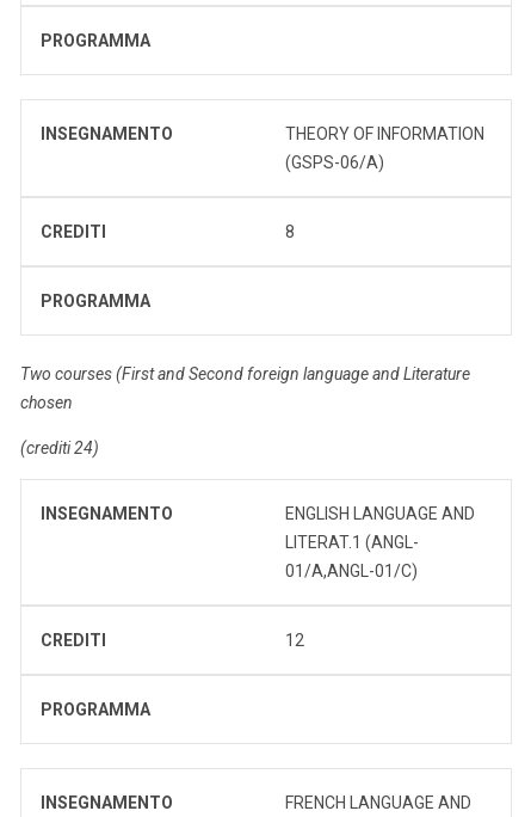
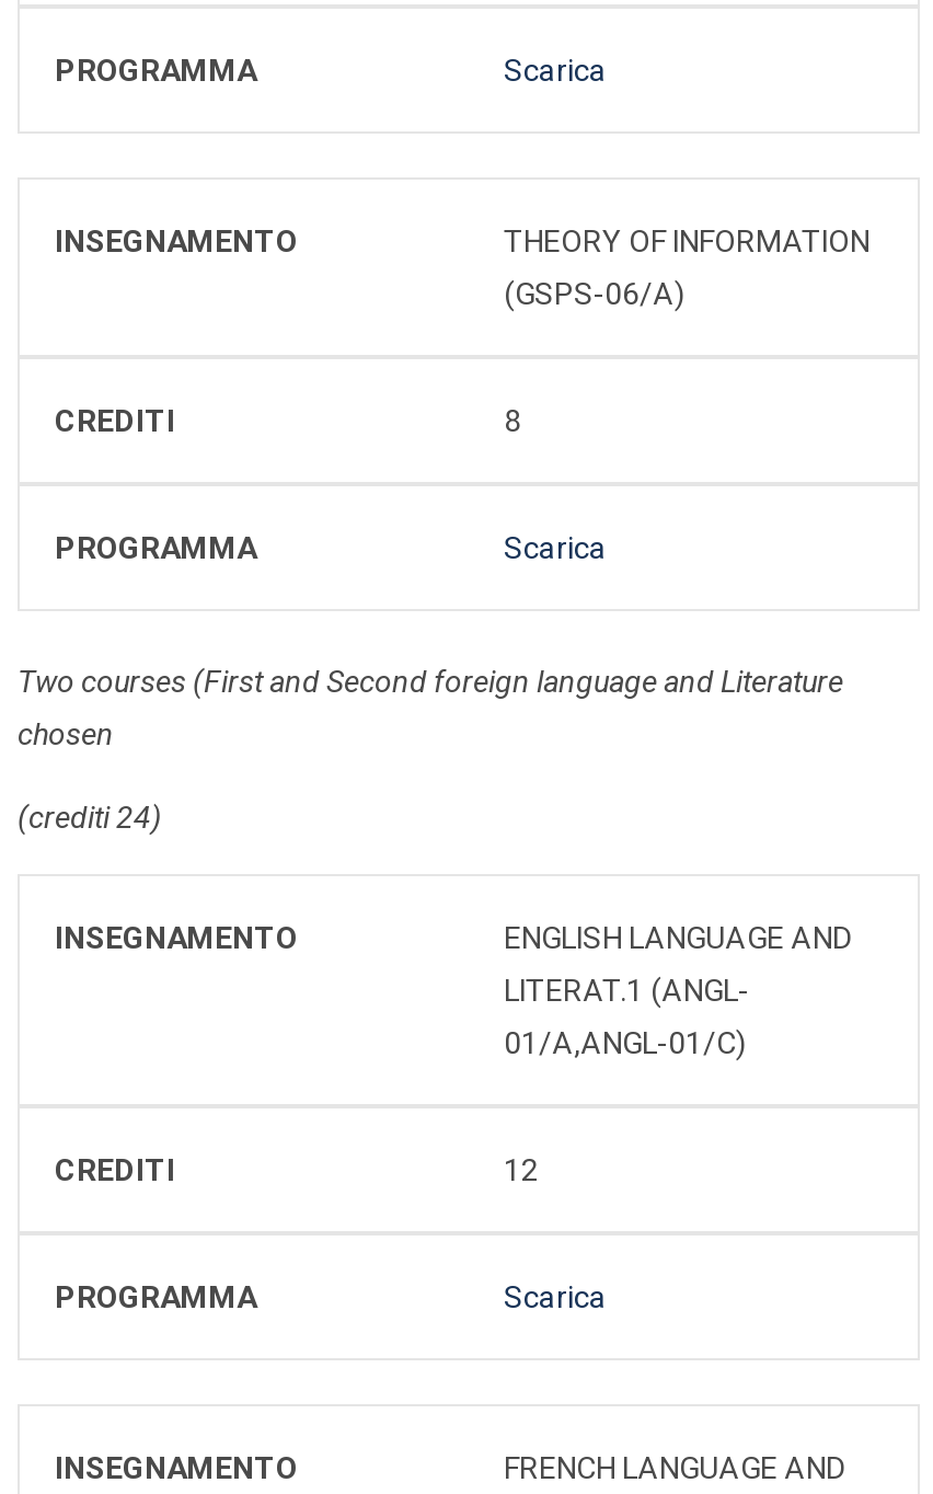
+ Scarica

+ Scarica

+ Scarica
